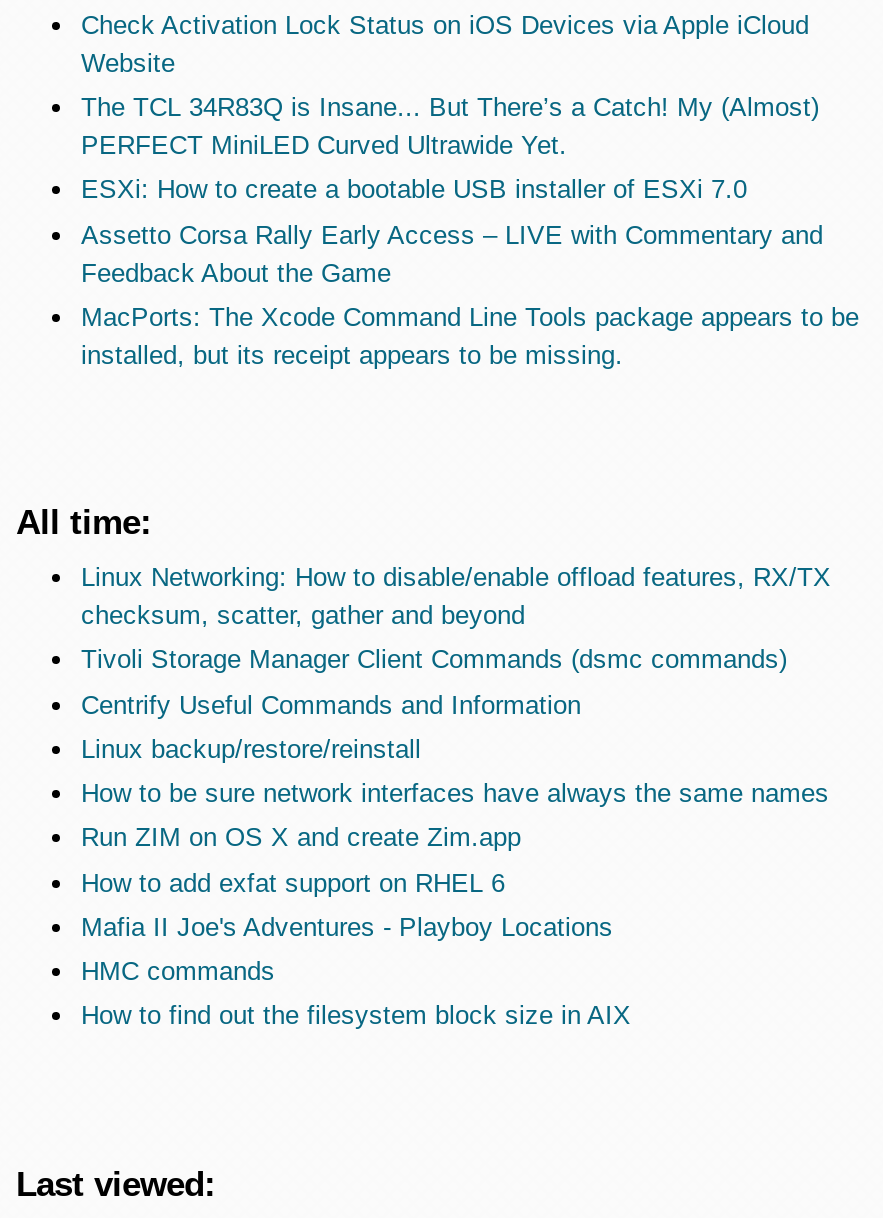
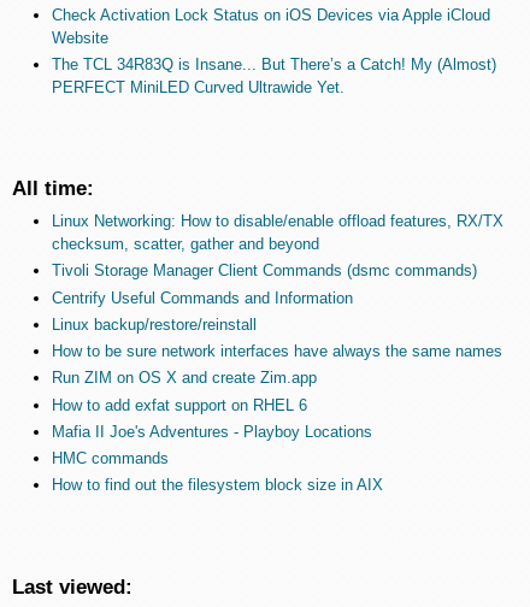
- ESXi: How to create a bootable USB installer of ESXi 7.0
- Assetto Corsa Rally Early Access – LIVE with Commentary and
- Feedback About the Game
- MacPorts: The Xcode Command Line Tools package appears to be
- installed, but its receipt appears to be missing.
